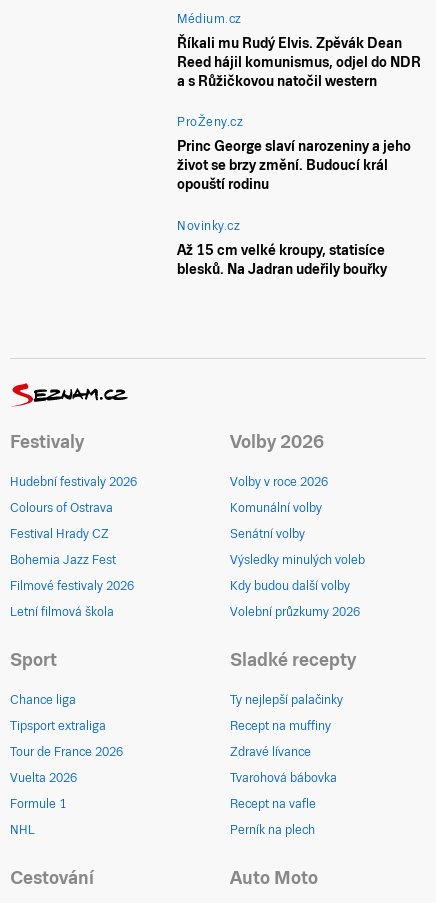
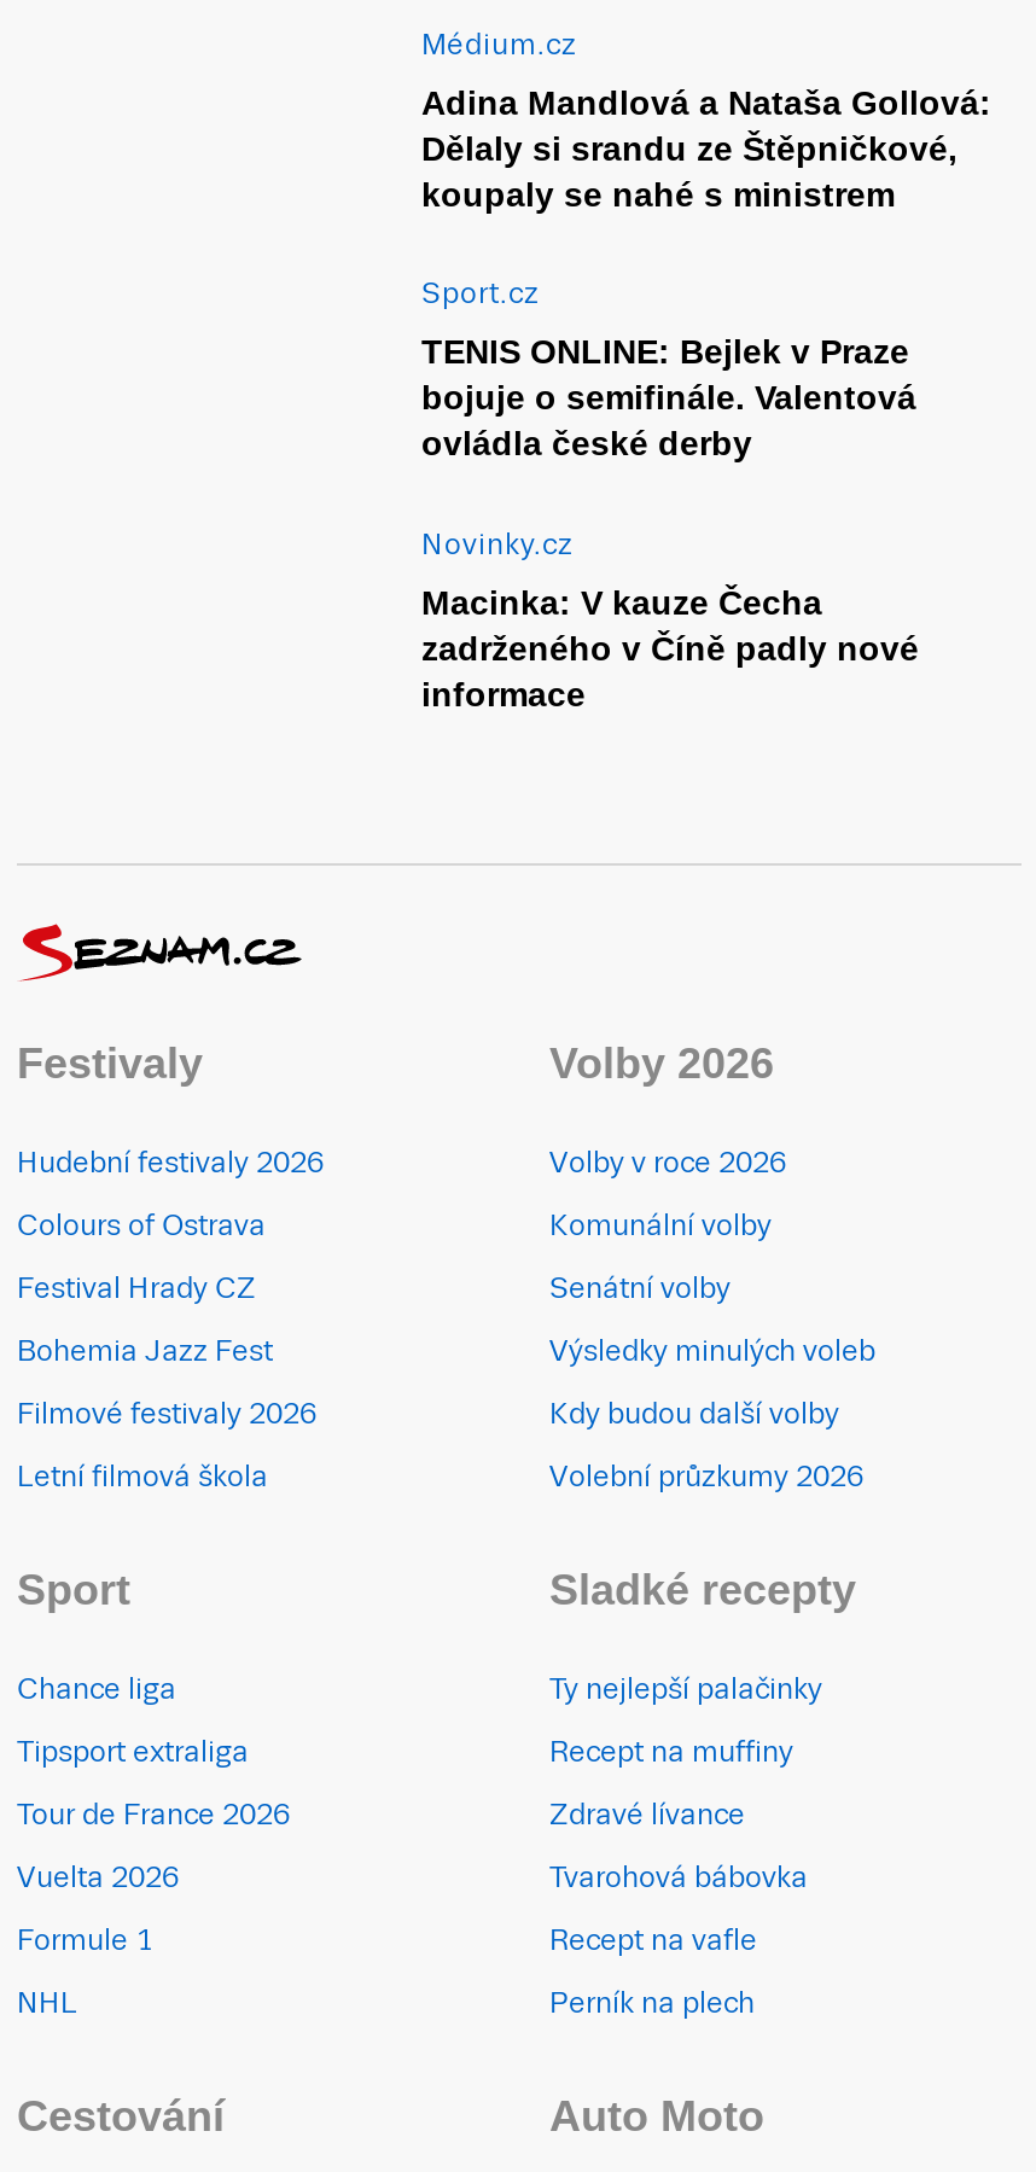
- Říkali mu Rudý Elvis. Zpěvák Dean
- Reed hájil komunismus, odjel do NDR
- a s Růžičkovou natočil western
+ Adina Mandlová a Nataša Gollová:
+ Dělaly si srandu ze Štěpničkové,
+ koupaly se nahé s ministrem

- ProŽeny.cz
+ Sport.cz

- Princ George slaví narozeniny a jeho
- život se brzy změní. Budoucí král
- opouští rodinu
+ TENIS ONLINE: Bejlek v Praze
+ bojuje o semifinále. Valentová
+ ovládla české derby

- Až 15 cm velké kroupy, statisíce
- blesků. Na Jadran udeřily bouřky
+ Macinka: V kauze Čecha
+ zadrženého v Číně padly nové
+ informace
